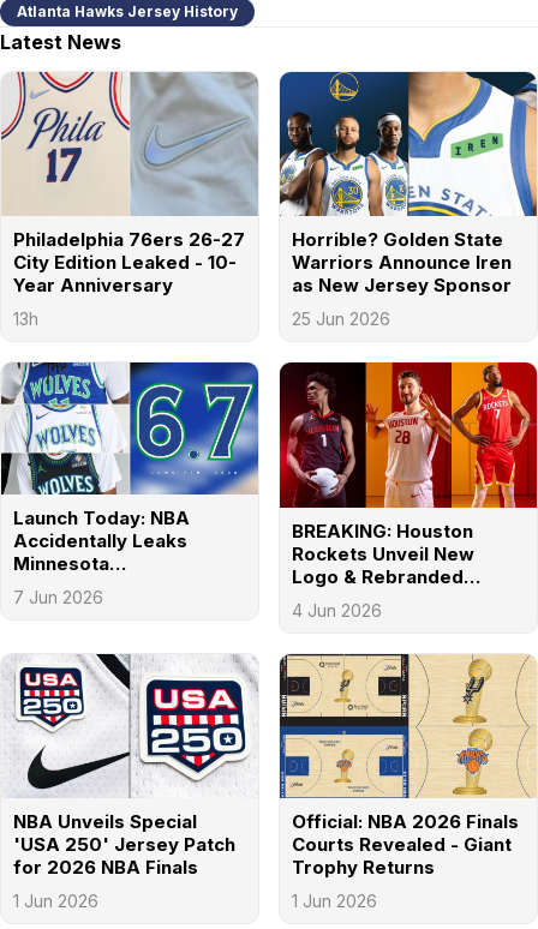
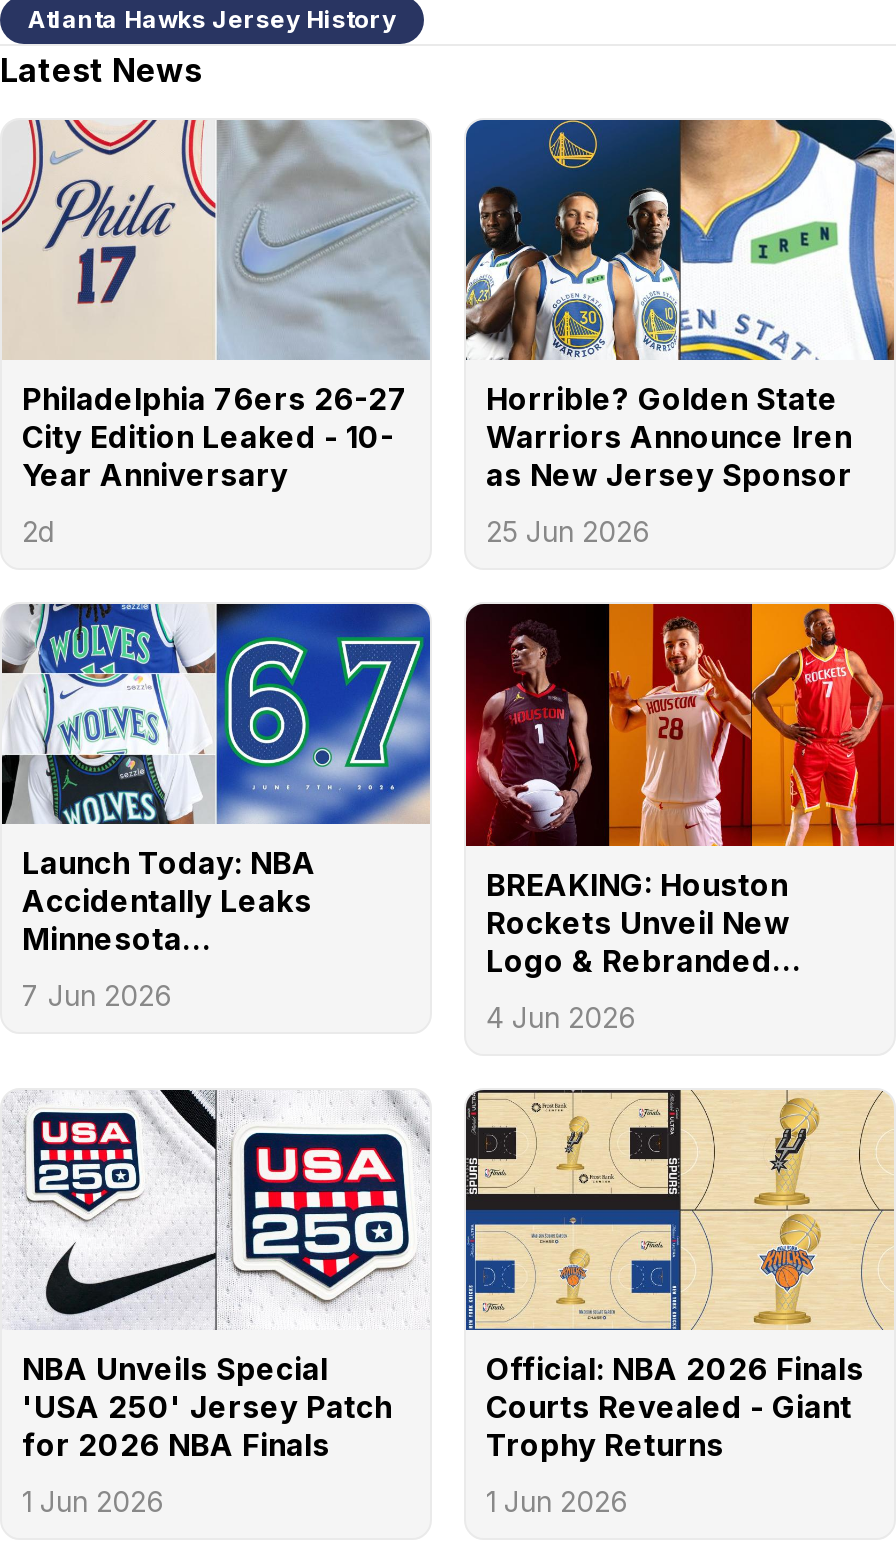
- 13h
+ 2d
